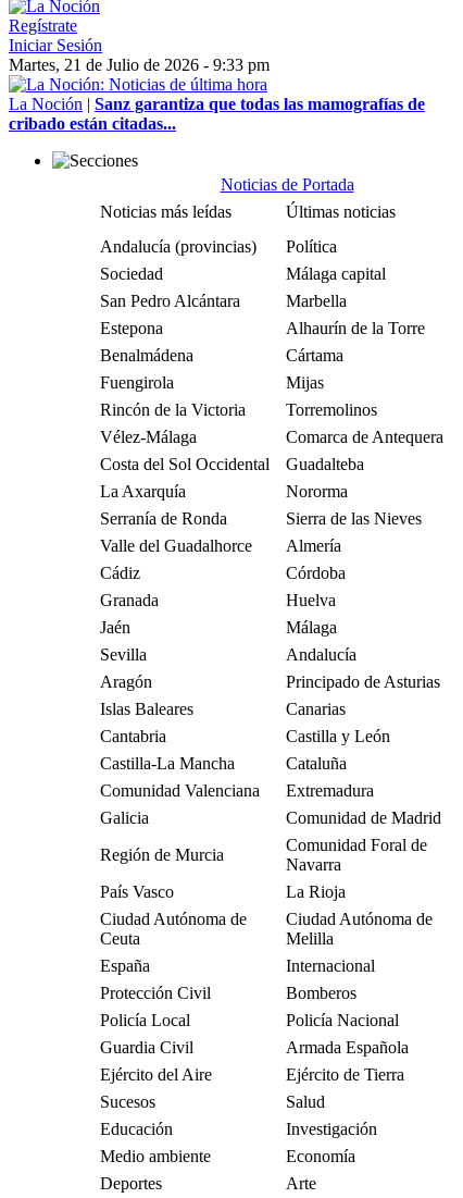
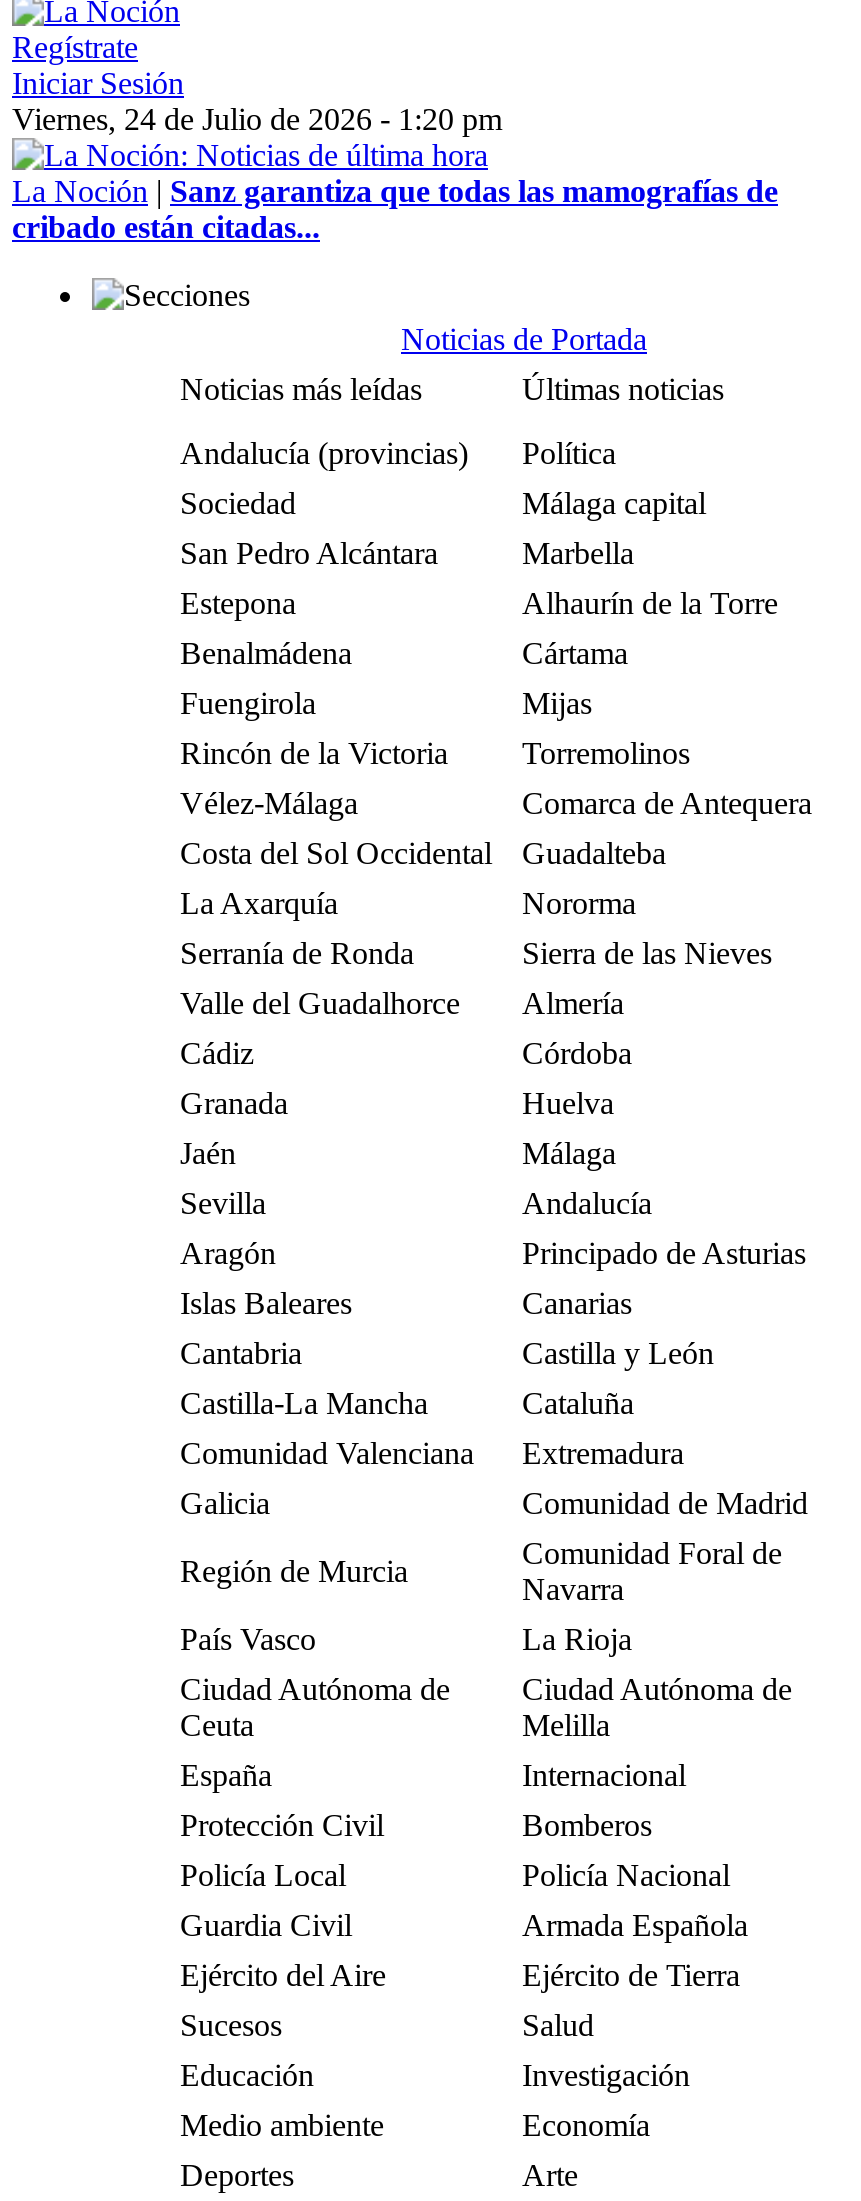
- Martes, 21 de Julio de 2026 - 9:33 pm
+ Viernes, 24 de Julio de 2026 - 1:20 pm
